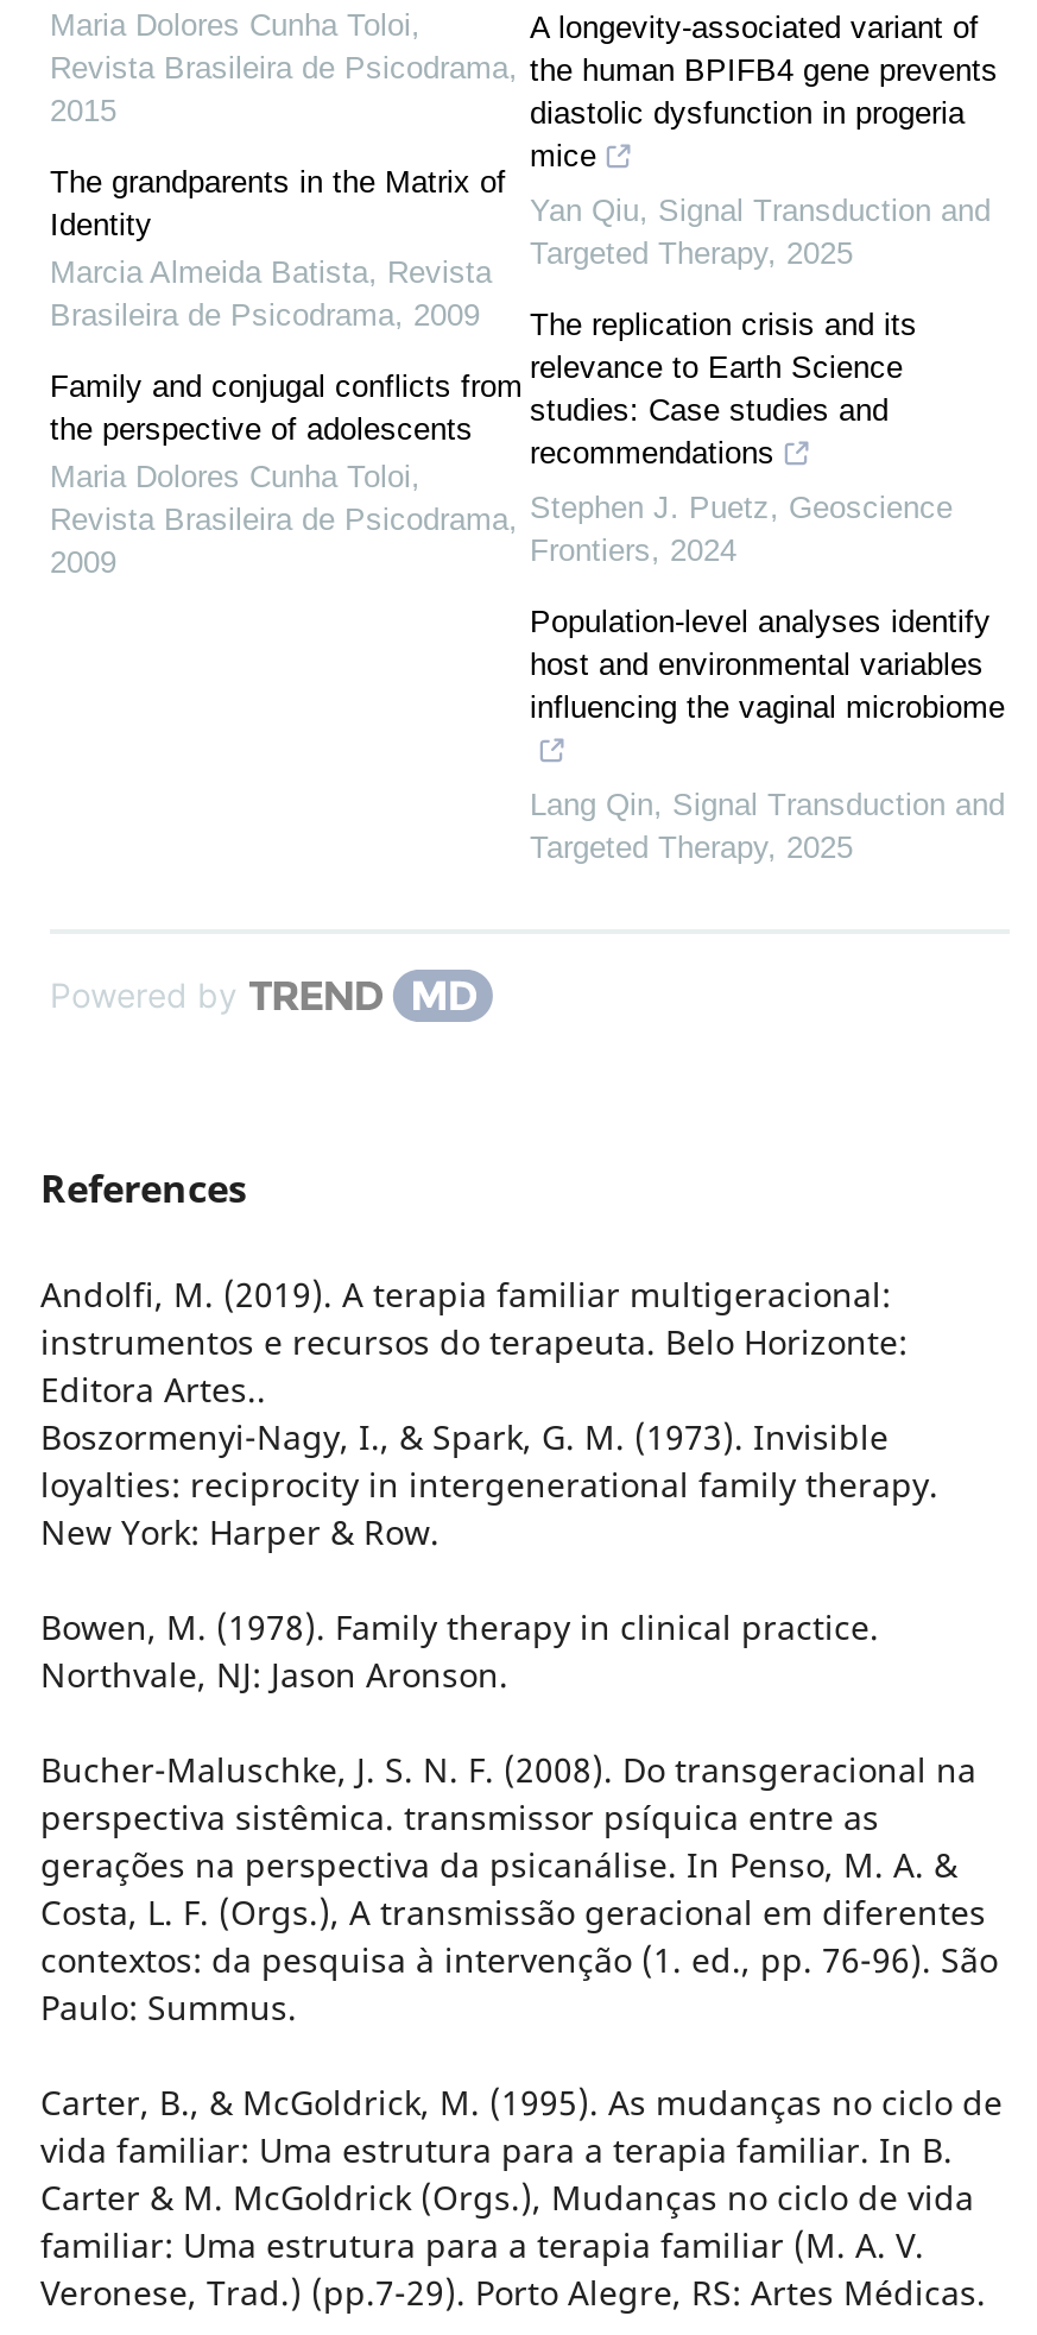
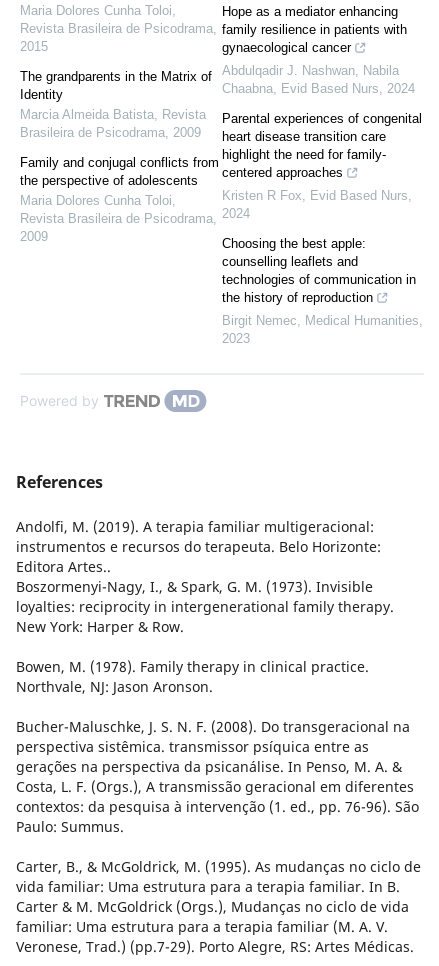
- A longevity-associated variant of
- the human BPIFB4 gene prevents
- diastolic dysfunction in progeria
- mice
+ Hope as a mediator enhancing
+ family resilience in patients with
+ gynaecological cancer

- Yan Qiu, Signal Transduction and
- Targeted Therapy, 2025
+ Abdulqadir J. Nashwan, Nabila
+ Chaabna, Evid Based Nurs, 2024

- The replication crisis and its
- relevance to Earth Science
- studies: Case studies and
- recommendations
+ Parental experiences of congenital
+ heart disease transition care
+ highlight the need for family-
+ centered approaches

- Stephen J. Puetz, Geoscience
- Frontiers, 2024
+ Kristen R Fox, Evid Based Nurs,
+ 2024

- Population-level analyses identify
- host and environmental variables
- influencing the vaginal microbiome
+ Choosing the best apple:
+ counselling leaflets and
+ technologies of communication in
+ the history of reproduction

- Lang Qin, Signal Transduction and
- Targeted Therapy, 2025
+ Birgit Nemec, Medical Humanities,
+ 2023
